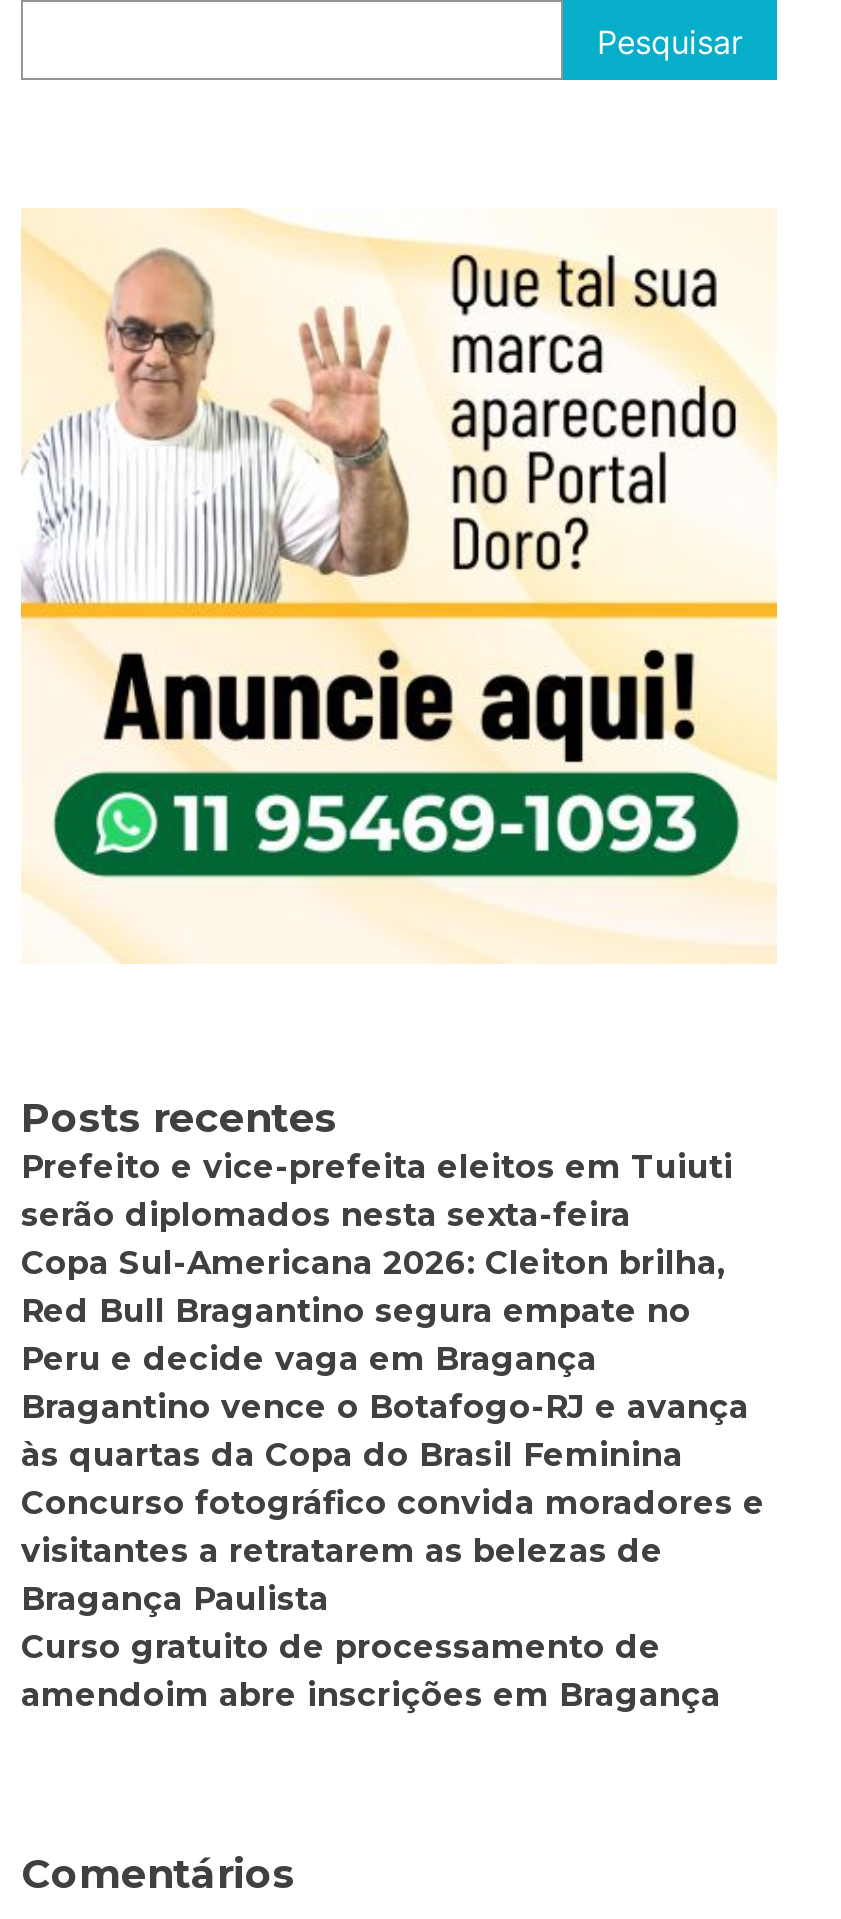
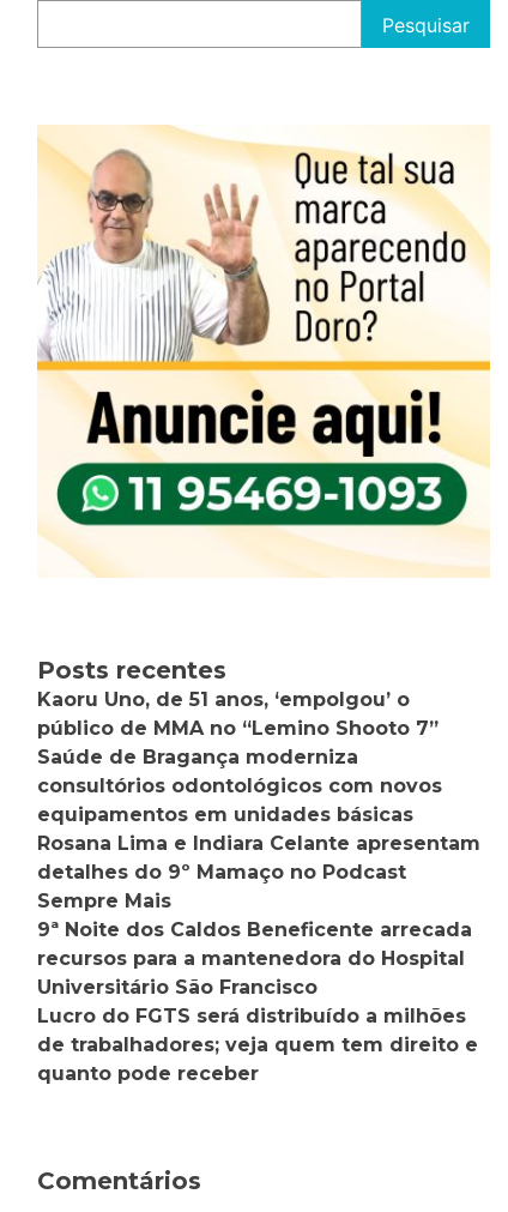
- Prefeito e vice-prefeita eleitos em Tuiuti
- serão diplomados nesta sexta-feira
- Copa Sul-Americana 2026: Cleiton brilha,
- Red Bull Bragantino segura empate no
- Peru e decide vaga em Bragança
- Bragantino vence o Botafogo-RJ e avança
- às quartas da Copa do Brasil Feminina
- Concurso fotográfico convida moradores e
- visitantes a retratarem as belezas de
- Bragança Paulista
- Curso gratuito de processamento de
- amendoim abre inscrições em Bragança
+ Kaoru Uno, de 51 anos, ‘empolgou’ o
+ público de MMA no “Lemino Shooto 7”
+ Saúde de Bragança moderniza
+ consultórios odontológicos com novos
+ equipamentos em unidades básicas
+ Rosana Lima e Indiara Celante apresentam
+ detalhes do 9º Mamaço no Podcast
+ Sempre Mais
+ 9ª Noite dos Caldos Beneficente arrecada
+ recursos para a mantenedora do Hospital
+ Universitário São Francisco
+ Lucro do FGTS será distribuído a milhões
+ de trabalhadores; veja quem tem direito e
+ quanto pode receber
